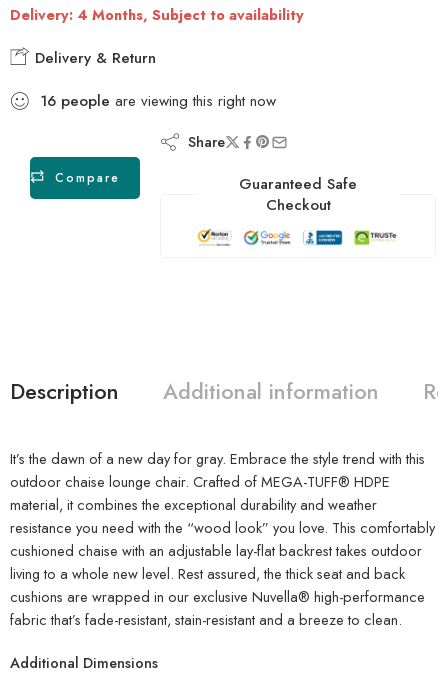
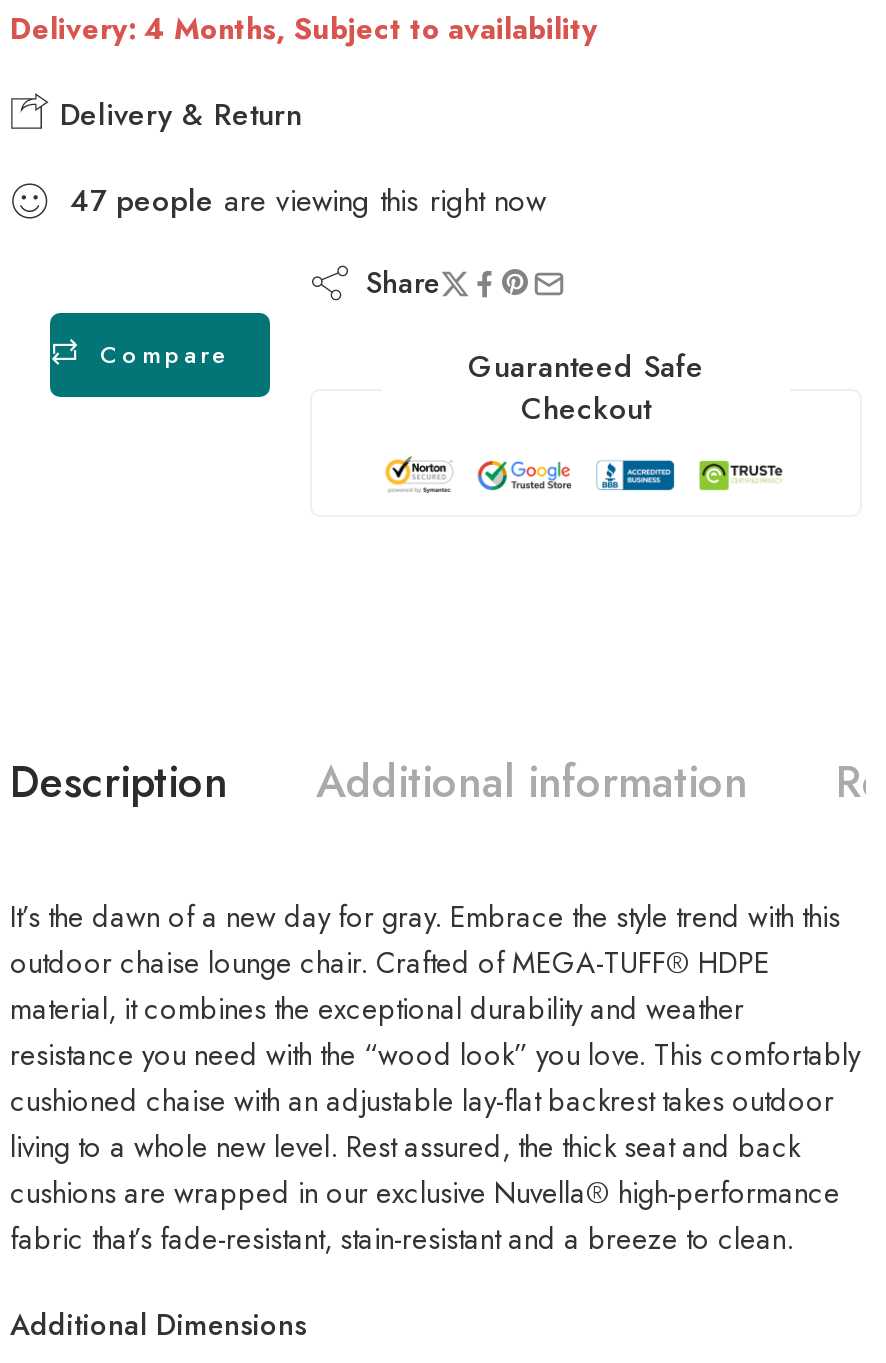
- 16 people are viewing this right now
+ 47 people are viewing this right now
